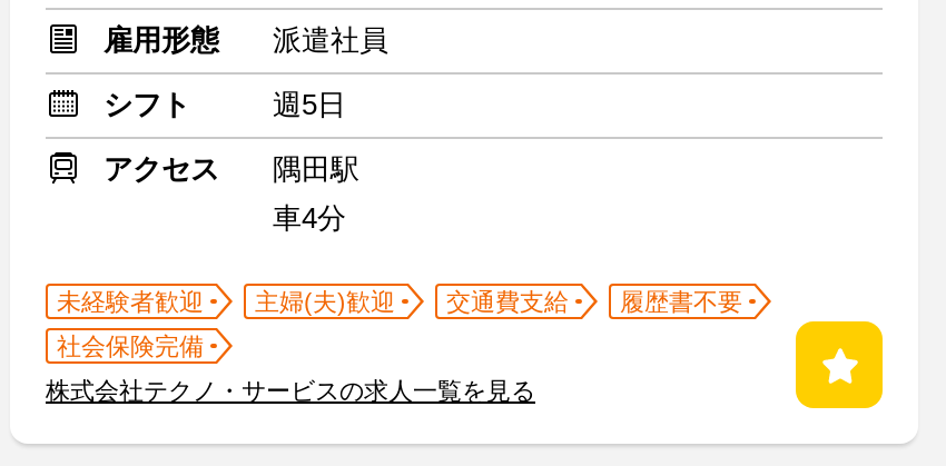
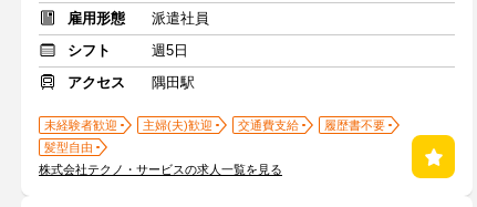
- 車4分

- 社会保険完備
+ 髪型自由
